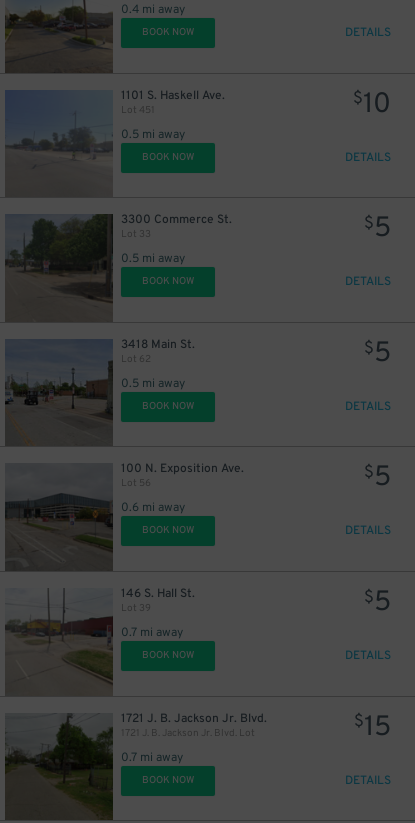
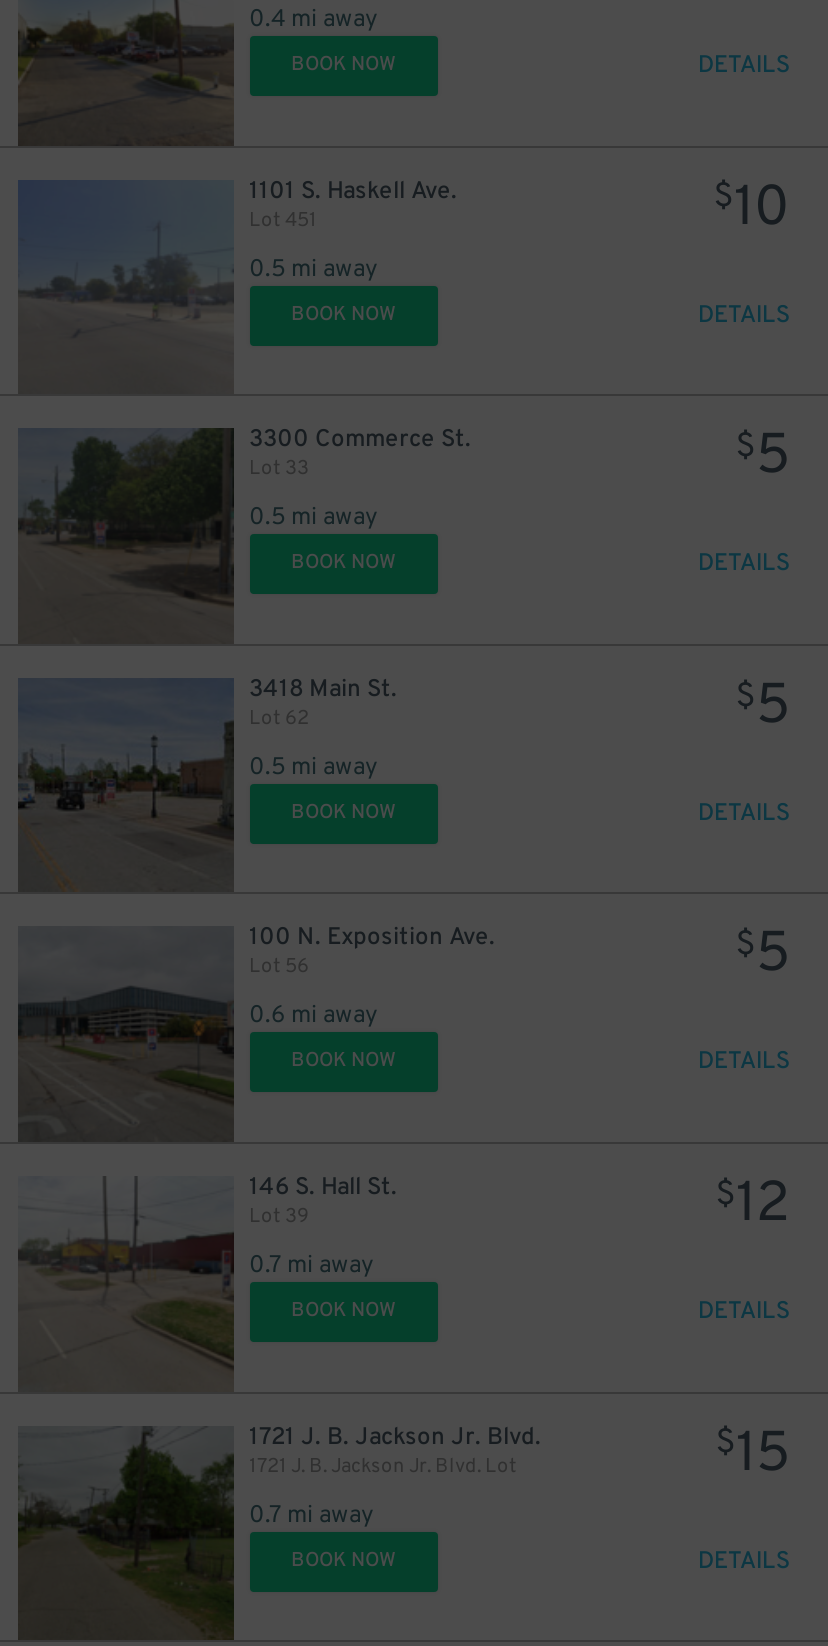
- $5
+ $12
